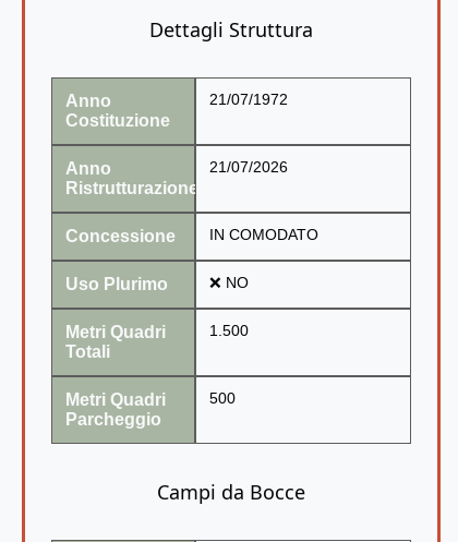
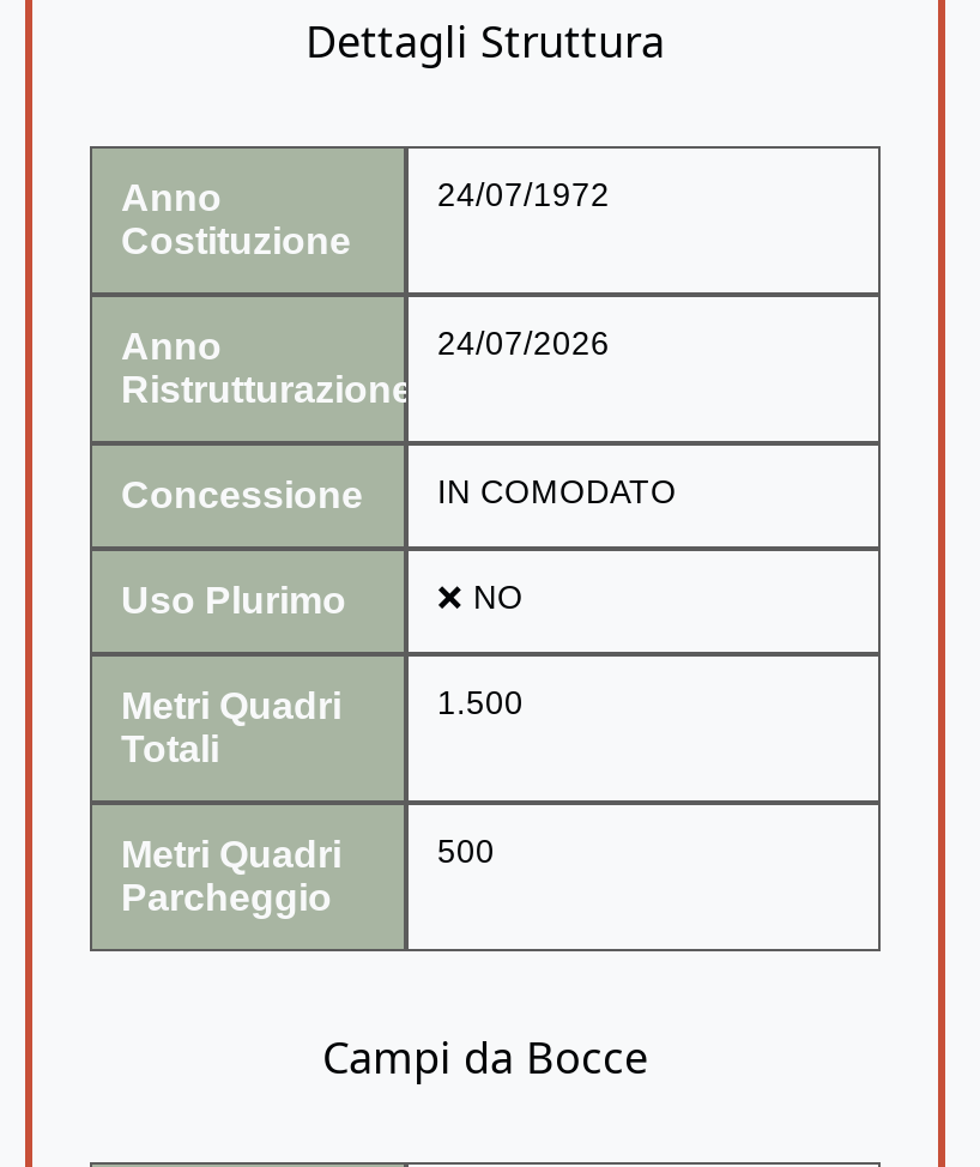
- 21/07/1972
+ 24/07/1972

- 21/07/2026
+ 24/07/2026
